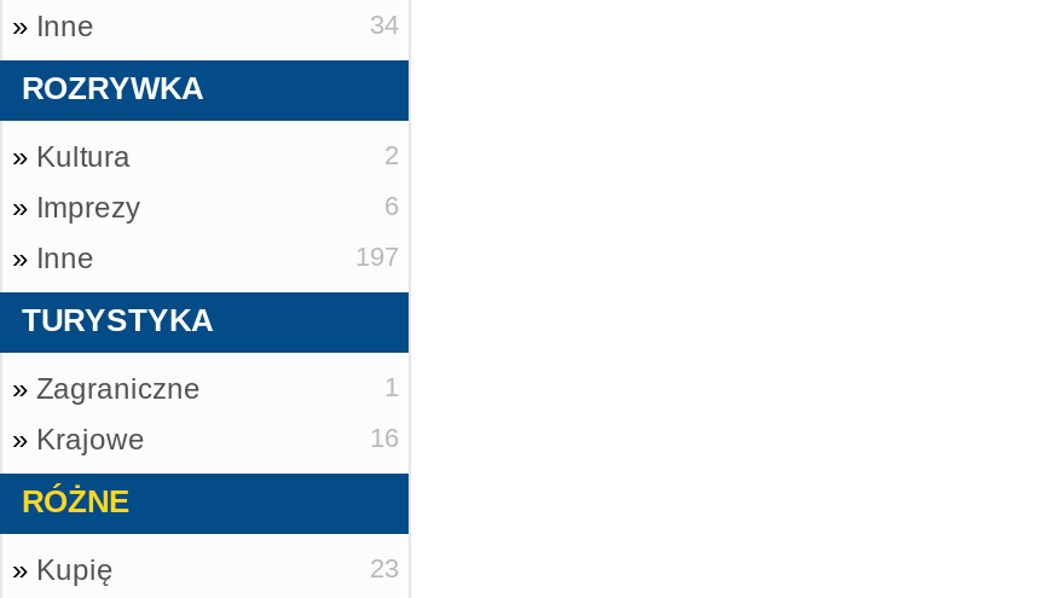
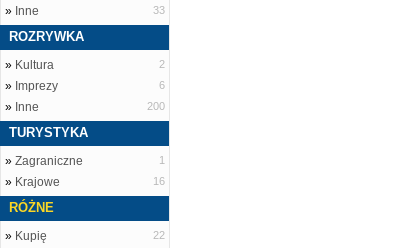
- 34
+ 33

- 197
+ 200

- 23
+ 22
